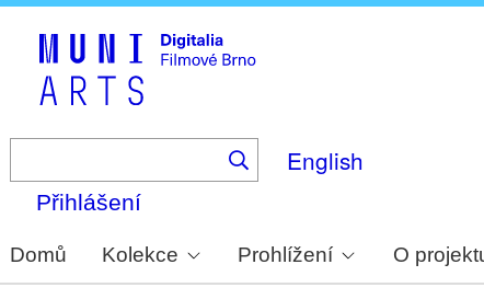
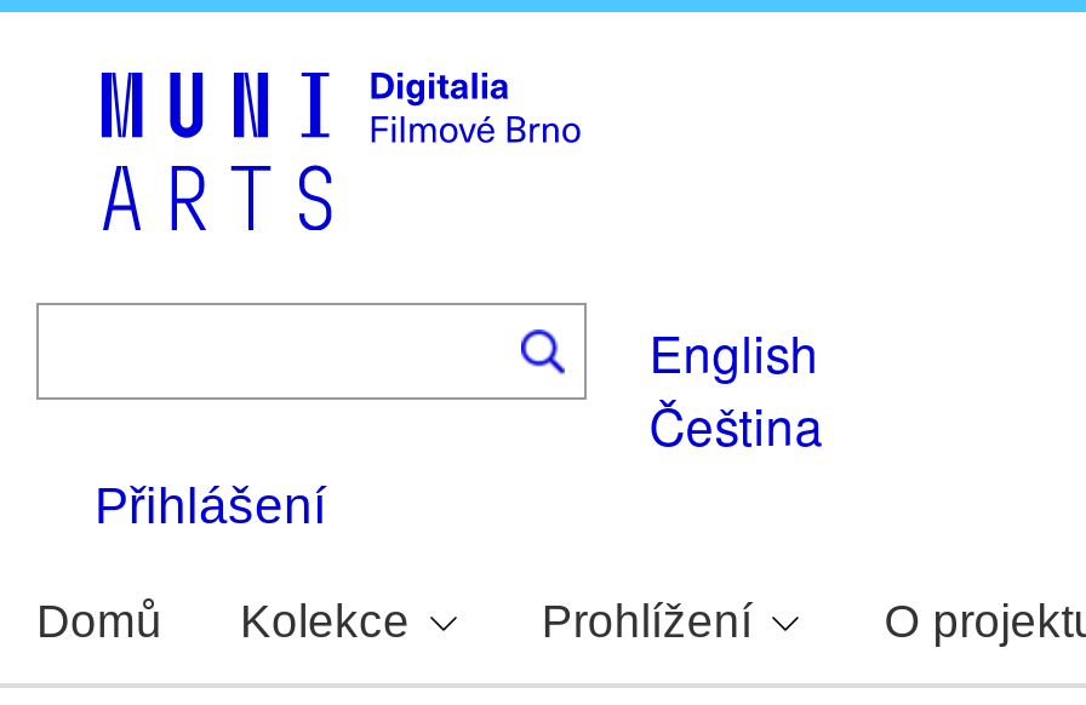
+ Čeština
